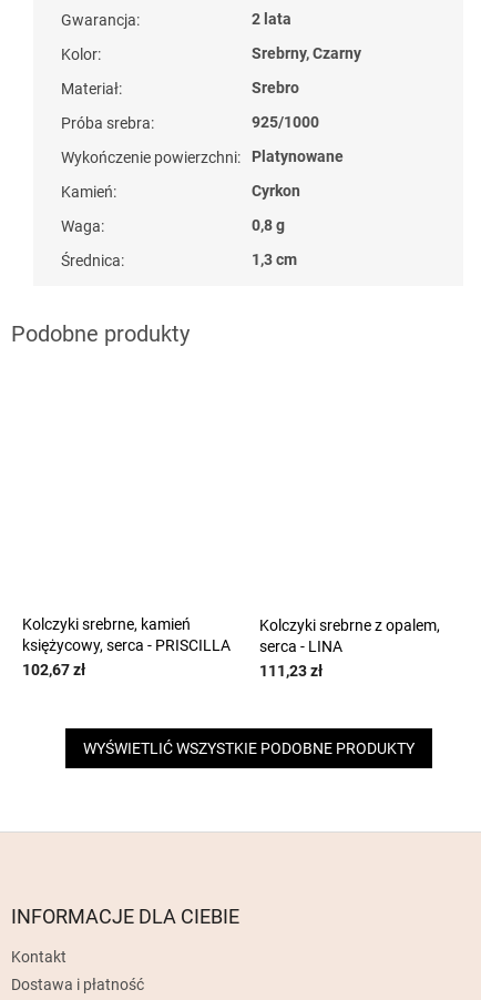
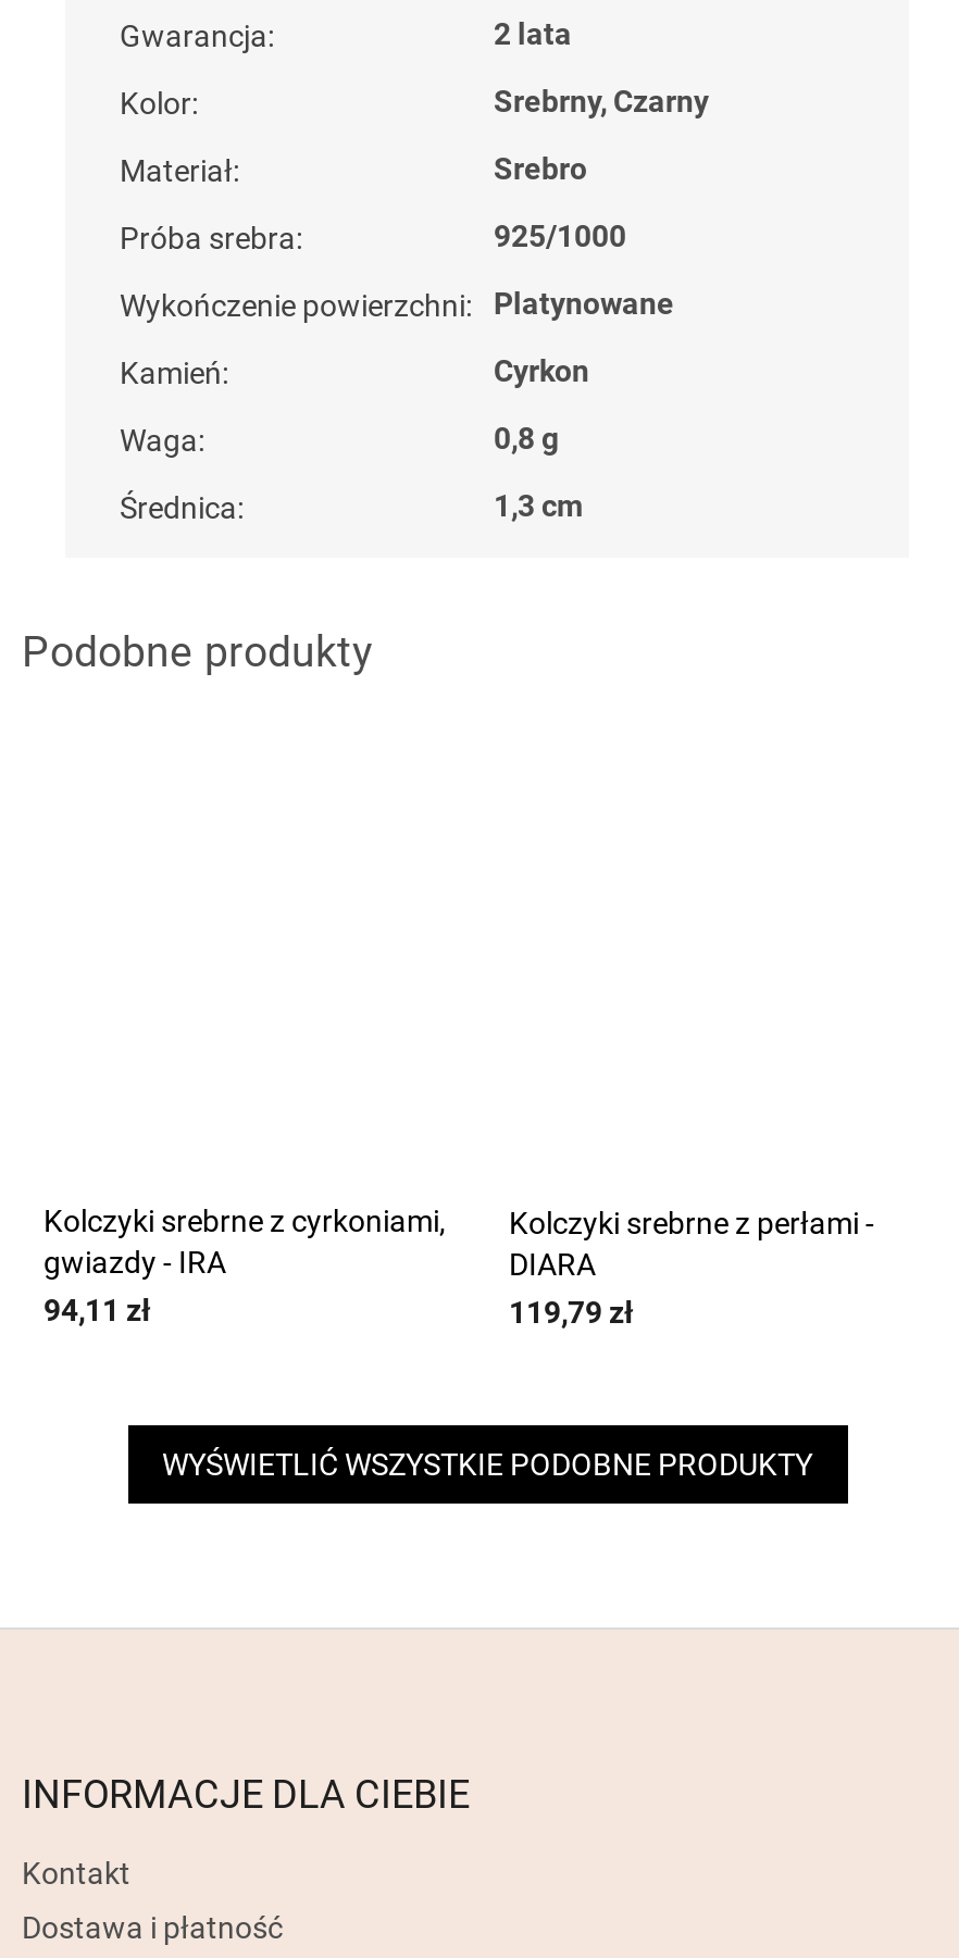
- Kolczyki srebrne, kamień
- księżycowy, serca - PRISCILLA
- 102,67 zł
+ Kolczyki srebrne z cyrkoniami,
+ gwiazdy - IRA
+ 94,11 zł

- Kolczyki srebrne z opalem,
- serca - LINA
- 111,23 zł
+ Kolczyki srebrne z perłami -
+ DIARA
+ 119,79 zł
